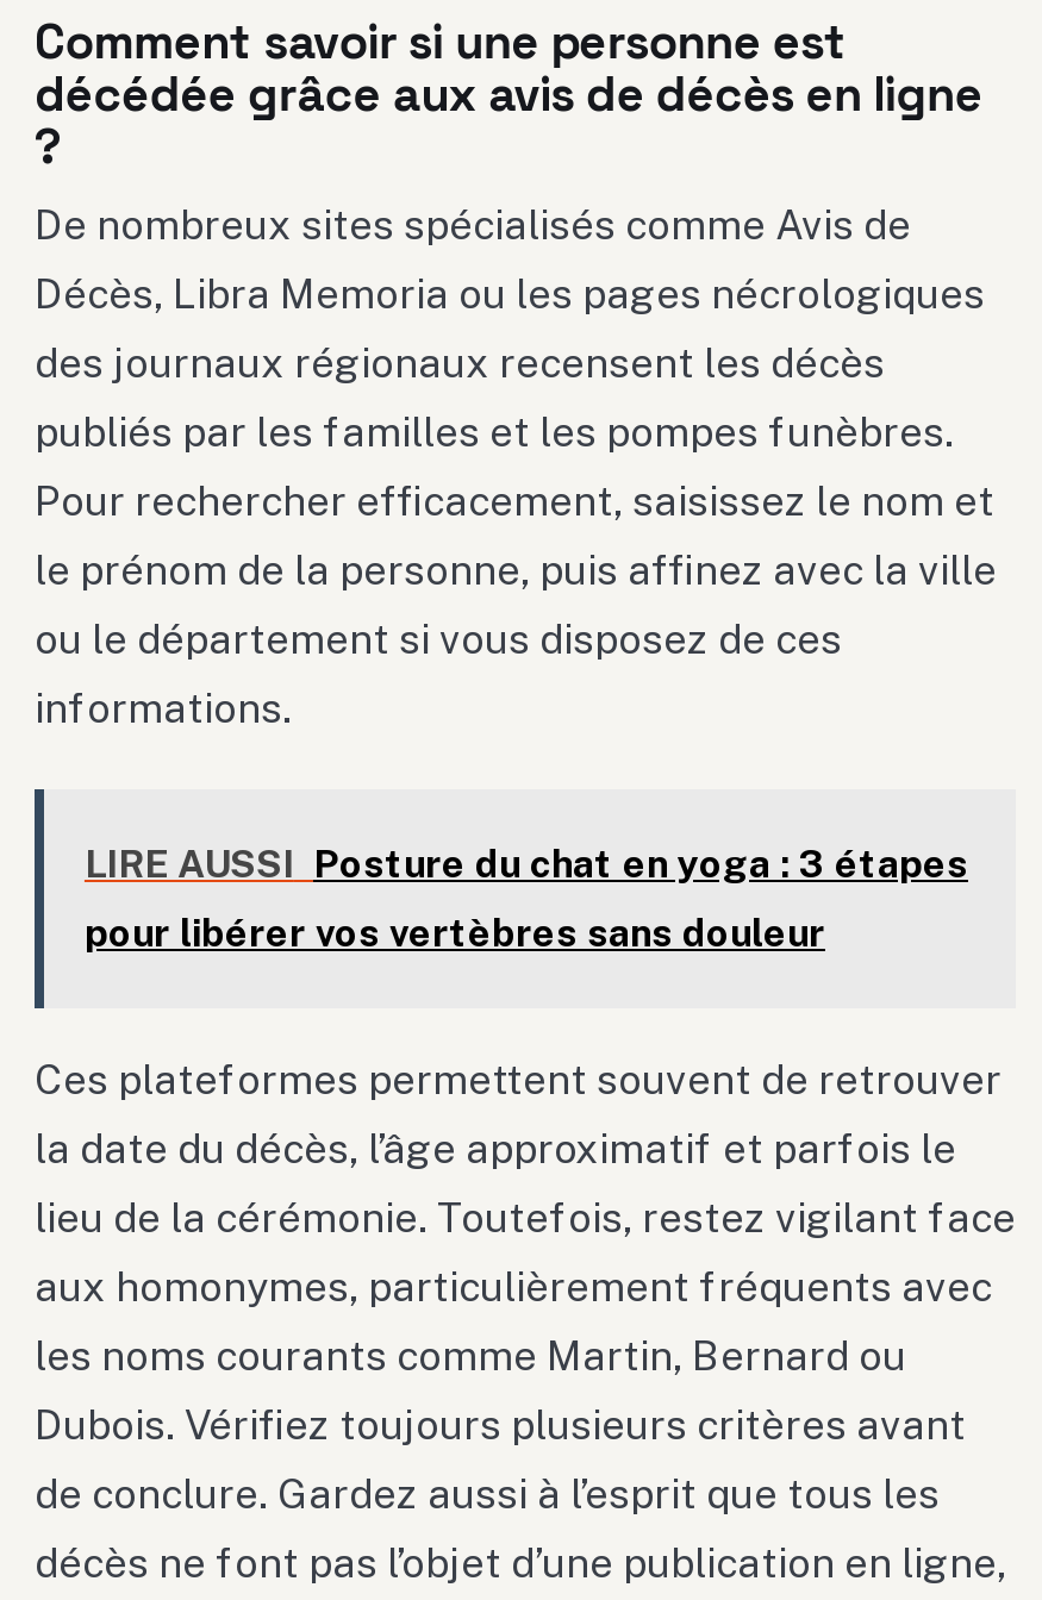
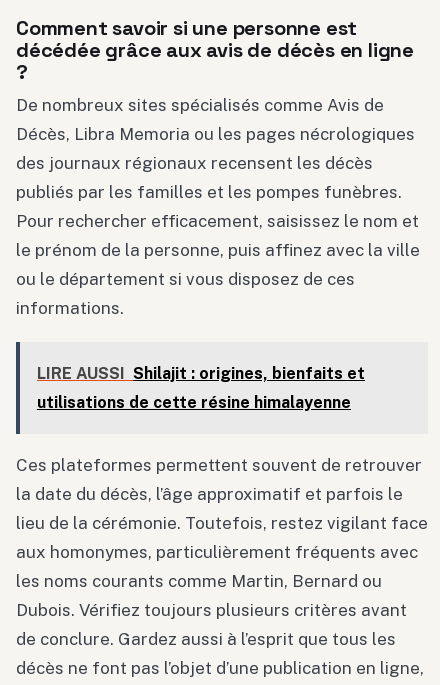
- LIRE AUSSI Posture du chat en yoga : 3 étapes
+ LIRE AUSSI Shilajit : origines, bienfaits et

- pour libérer vos vertèbres sans douleur
+ utilisations de cette résine himalayenne
